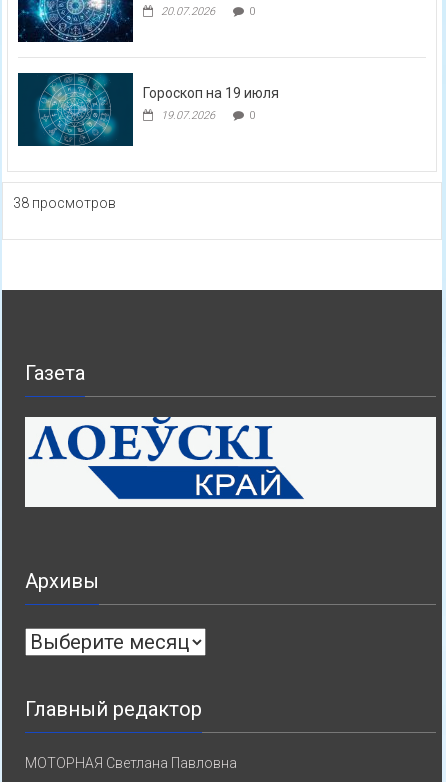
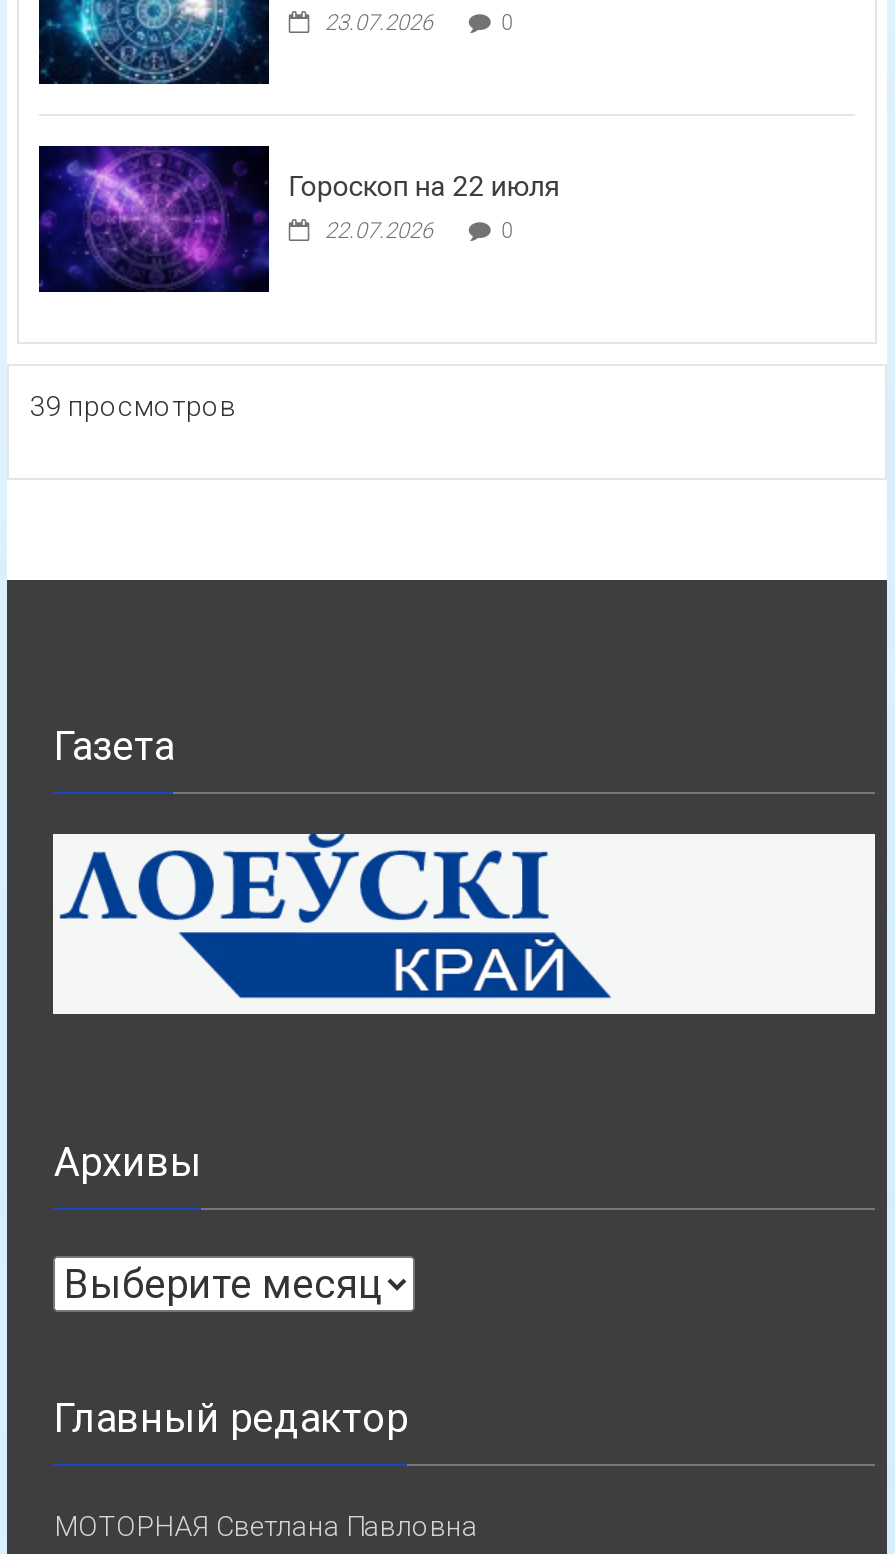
- 20.07.2026
+ 23.07.2026

- [image]
- Гороскоп на 19 июля
+ [image]
+ Гороскоп на 22 июля

- 19.07.2026
+ 22.07.2026

- 38 просмотров
+ 39 просмотров
